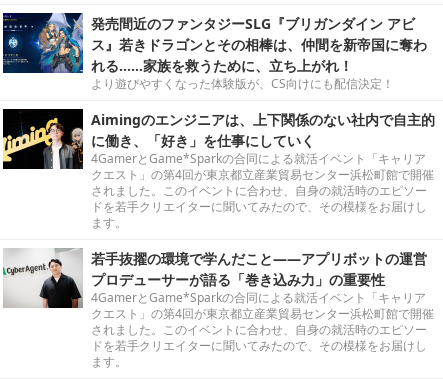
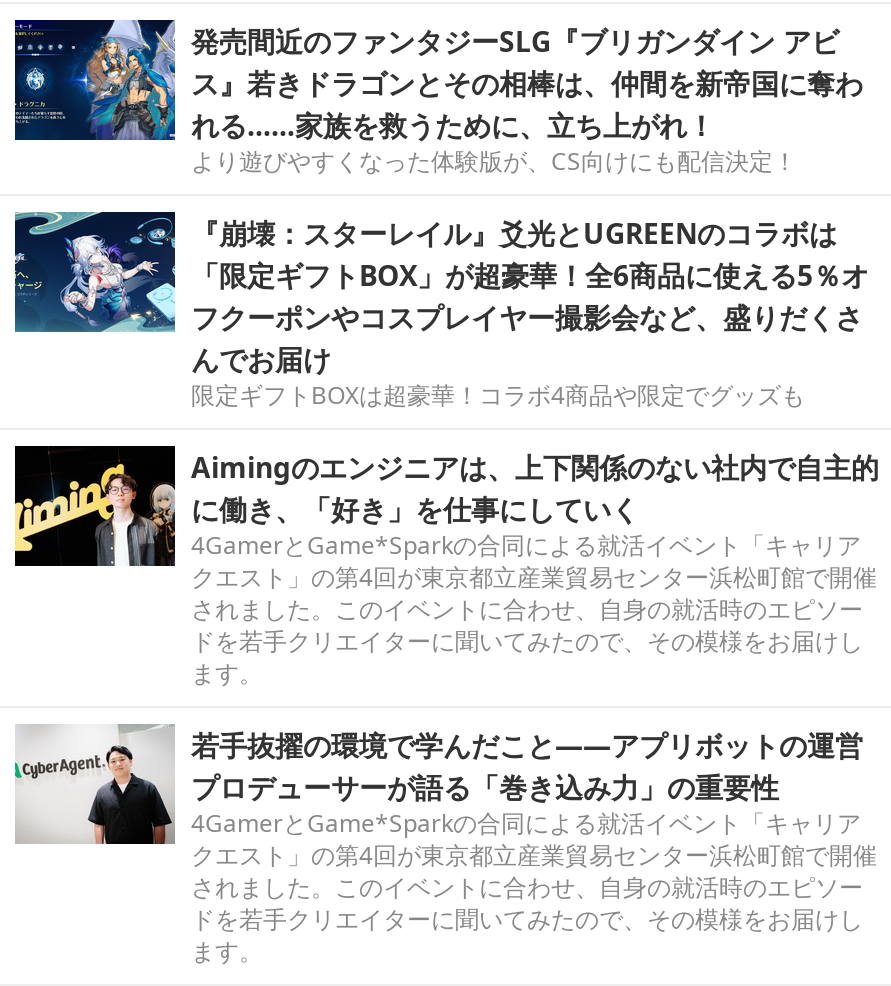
+ [image]
+ 『崩壊：スターレイル』爻光とUGREENのコラボは
+ 「限定ギフトBOX」が超豪華！全6商品に使える5％オ
+ フクーポンやコスプレイヤー撮影会など、盛りだくさ
+ んでお届け
+ 限定ギフトBOXは超豪華！コラボ4商品や限定でグッズも
